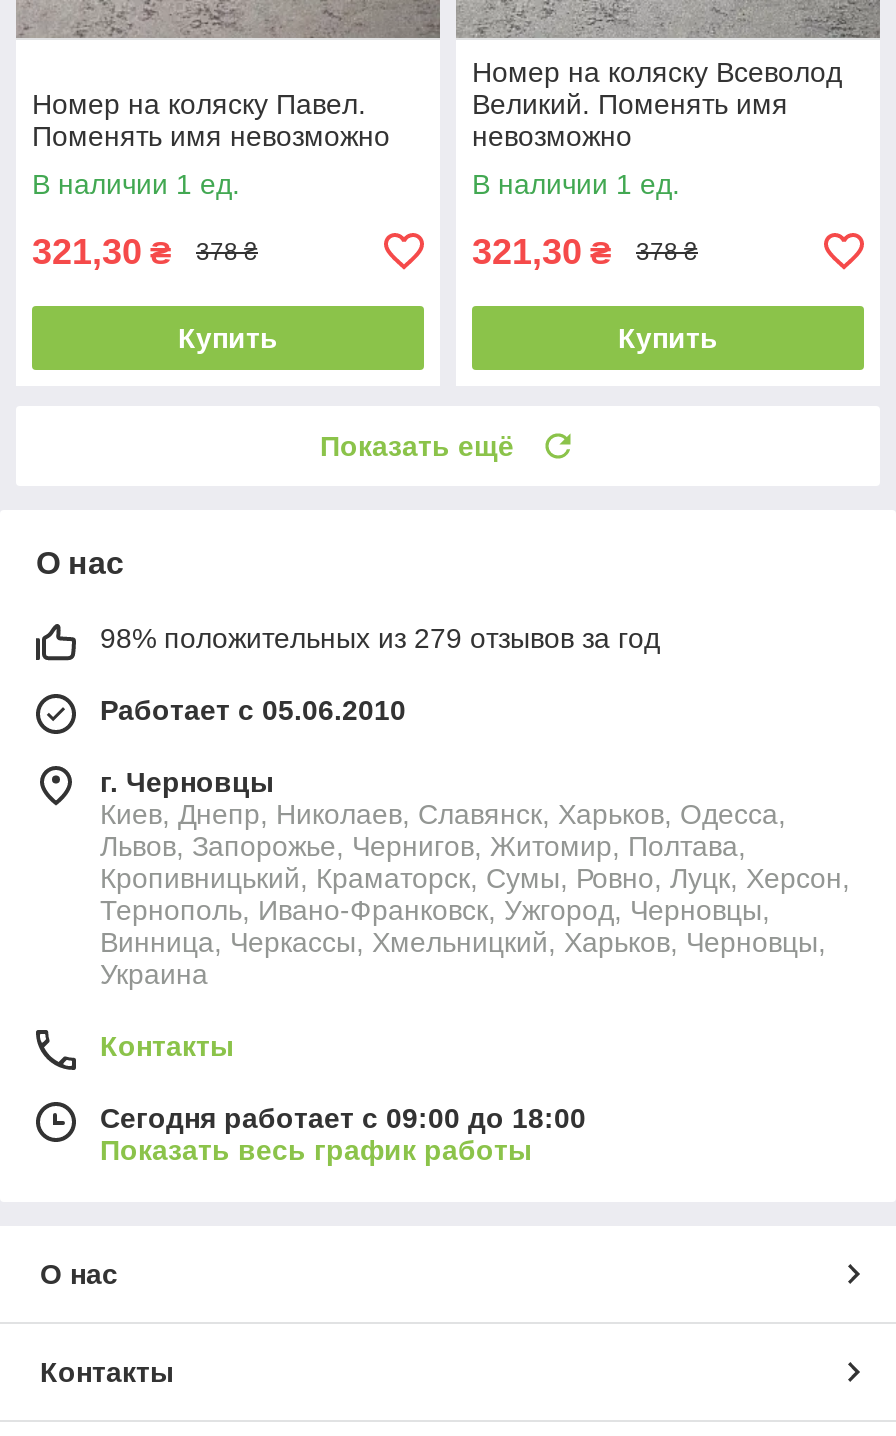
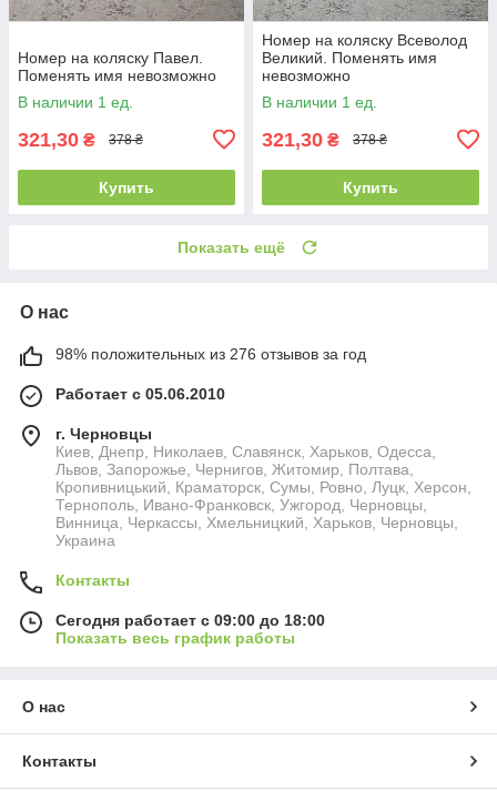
- 98% положительных из 279 отзывов за год
+ 98% положительных из 276 отзывов за год
